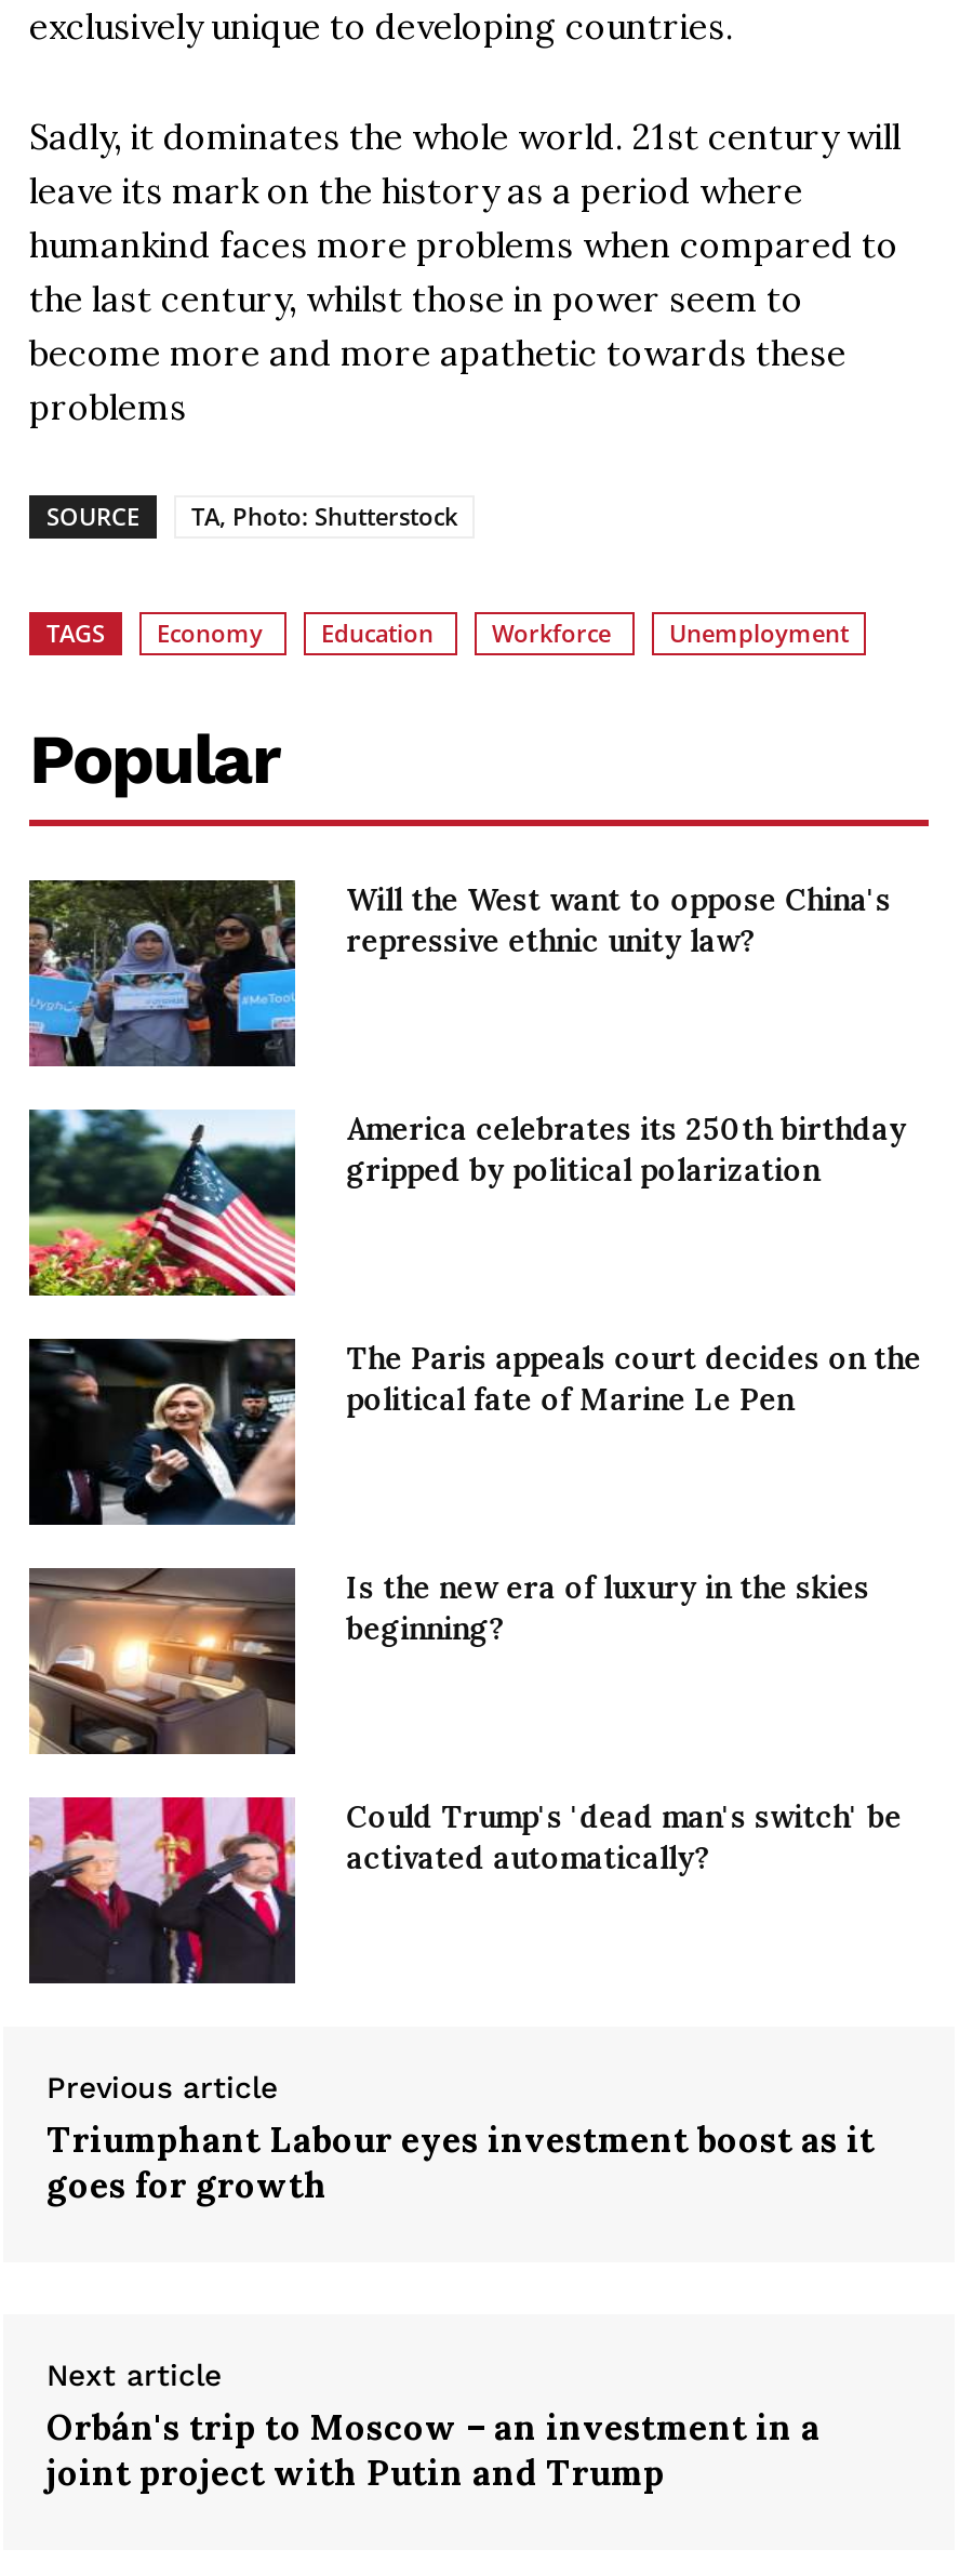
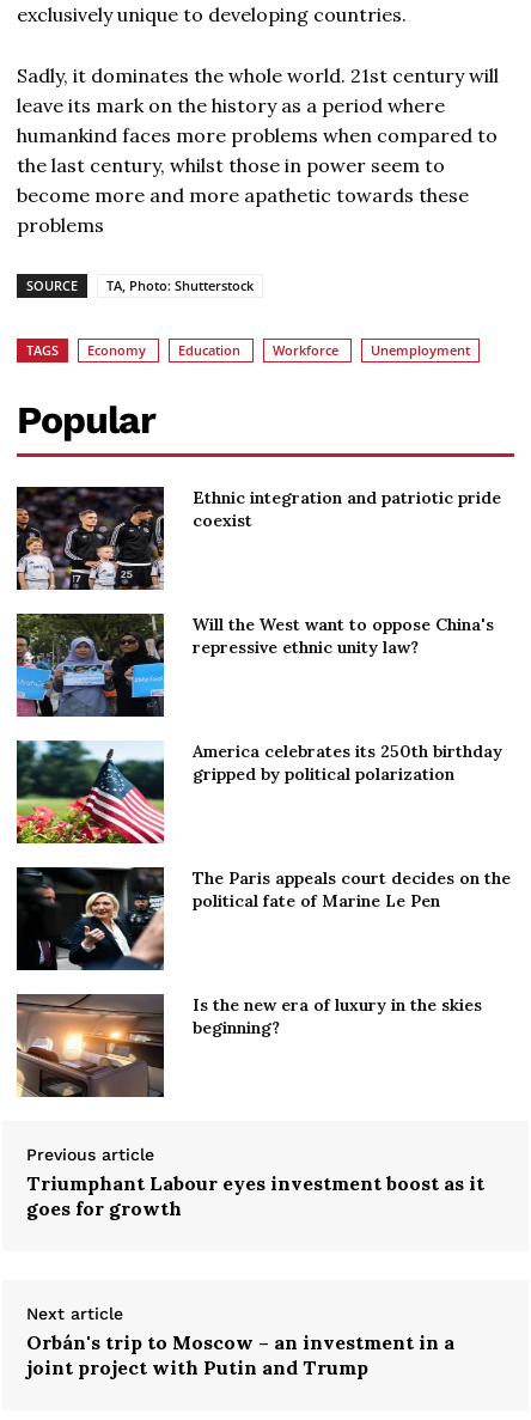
+ [image]
+ Ethnic integration and patriotic pride
+ coexist

moved down: [image] | Will the West want to oppose China's | repressive ethnic unity law? | ... | Is the new era of luxury in the skies | beginning?

moved down: [image]

- [image]
- Could Trump's 'dead man's switch' be
- activated automatically?
